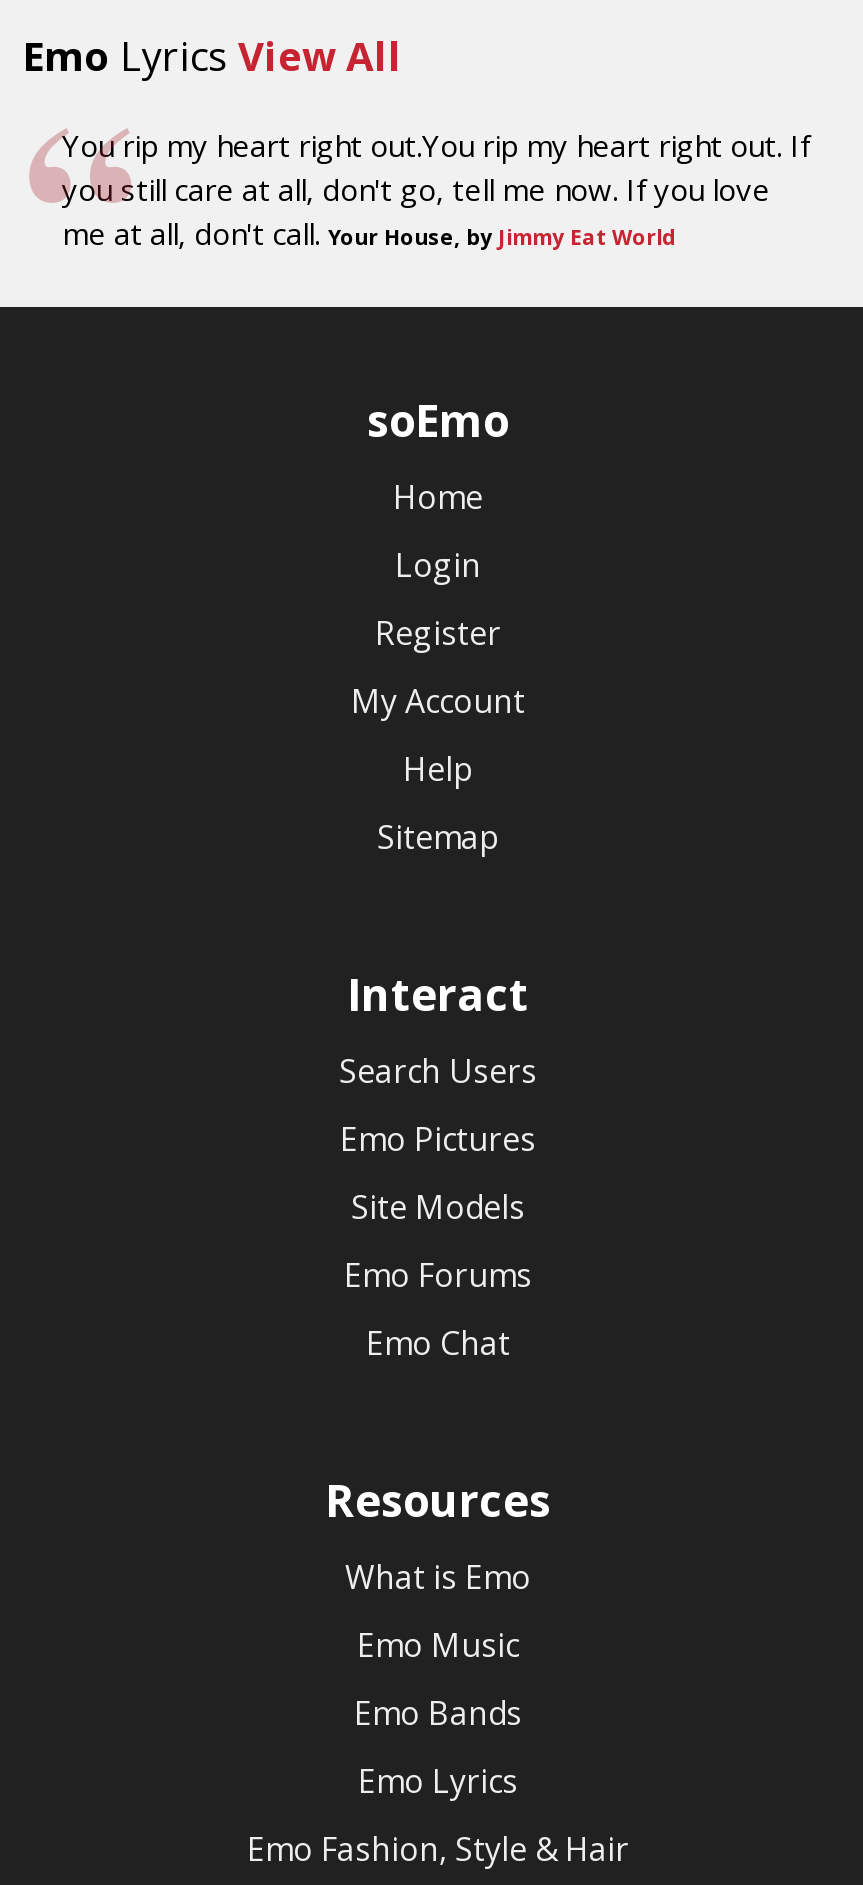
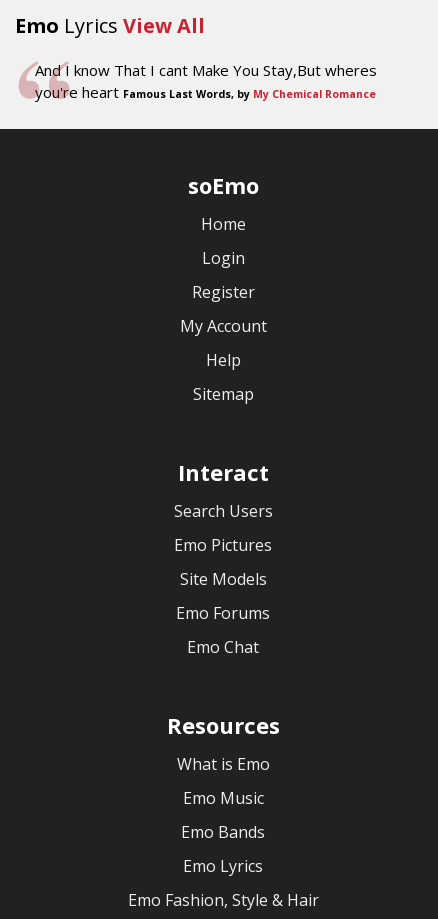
- You rip my heart right out.You rip my heart right out. If
- you still care at all, don't go, tell me now. If you love
- me at all, don't call. Your House, by Jimmy Eat World
+ And I know That I cant Make You Stay,But wheres
+ you're heart Famous Last Words, by My Chemical Romance
